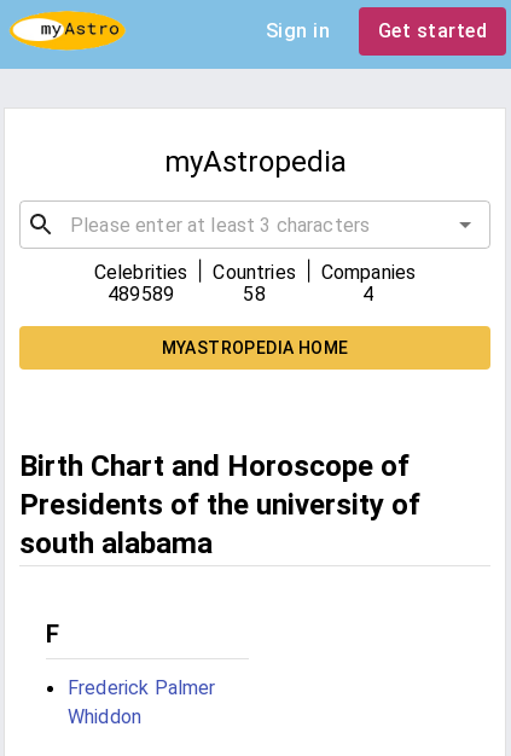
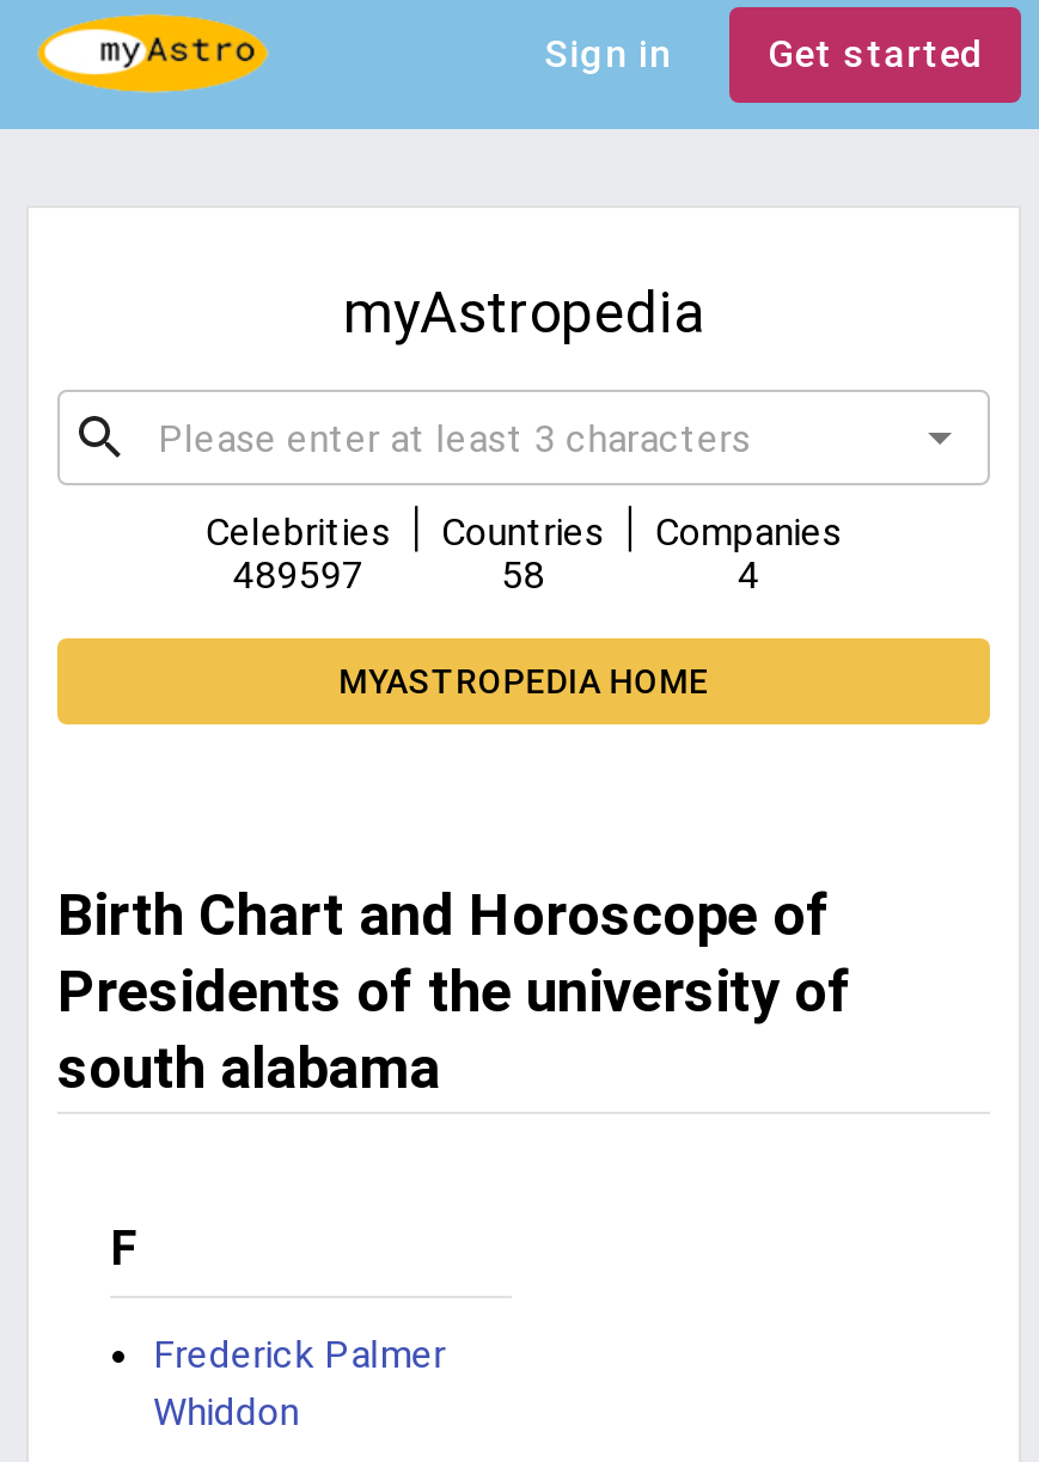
- 489589
+ 489597
